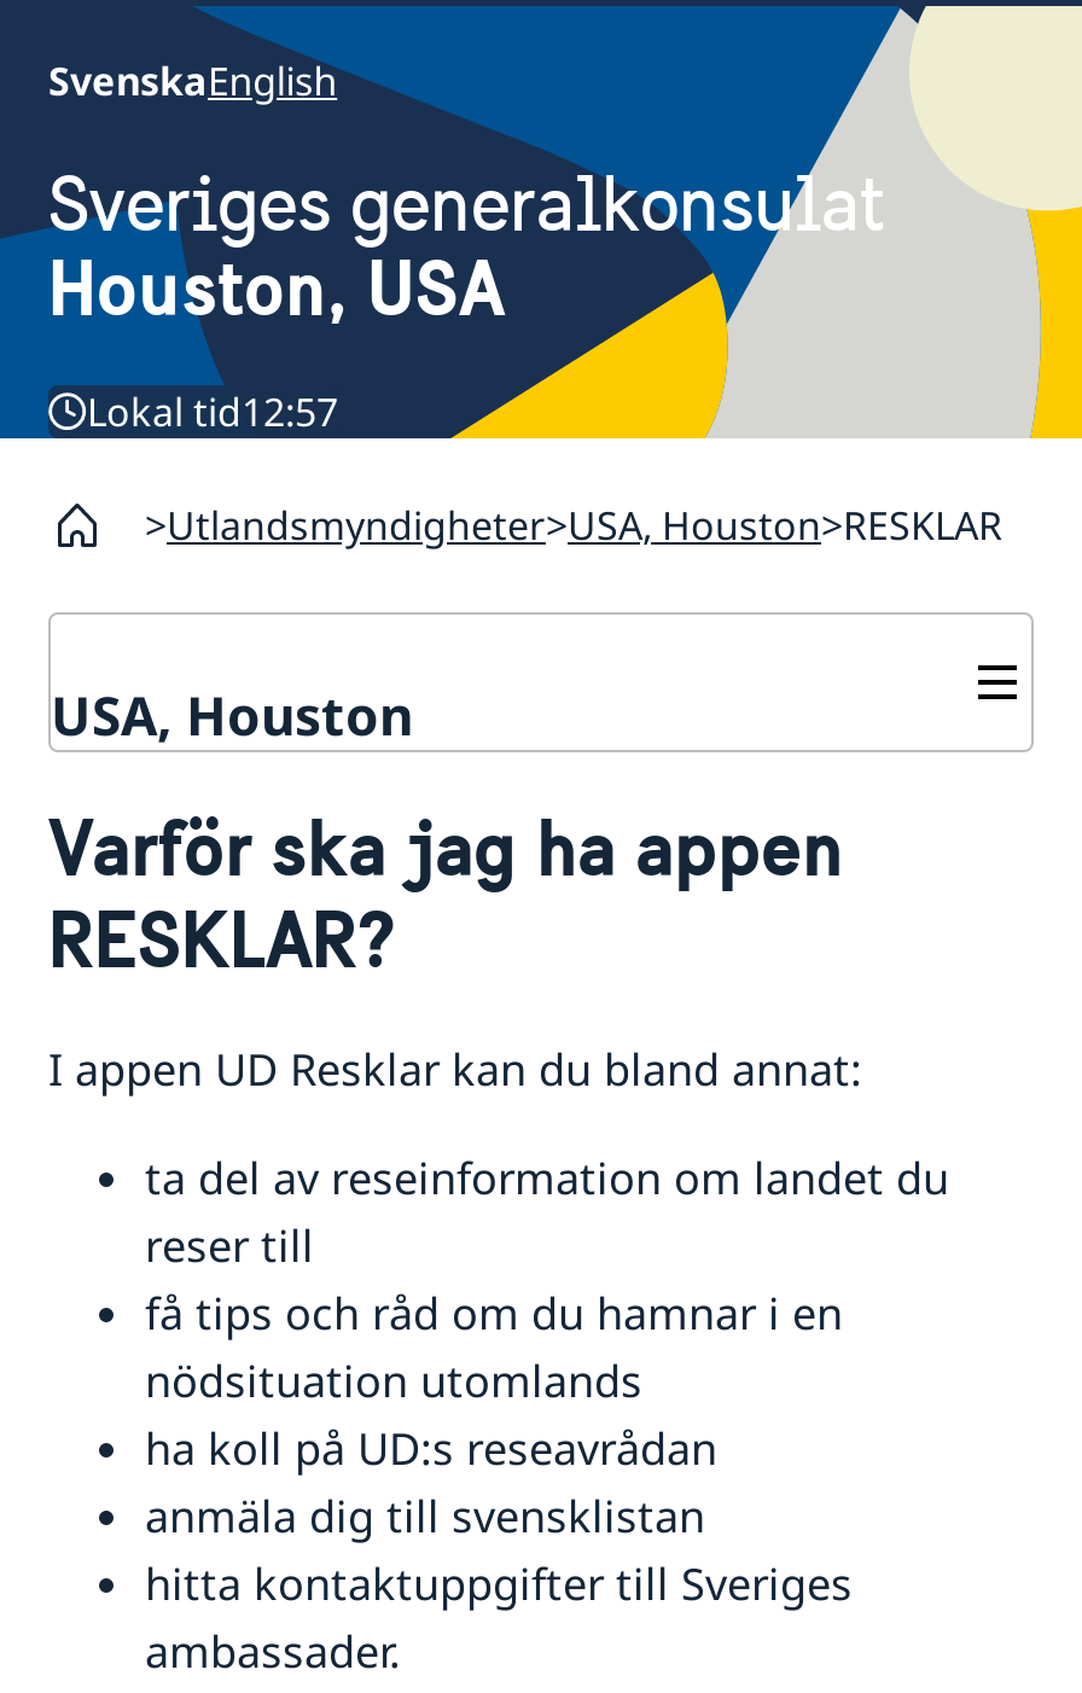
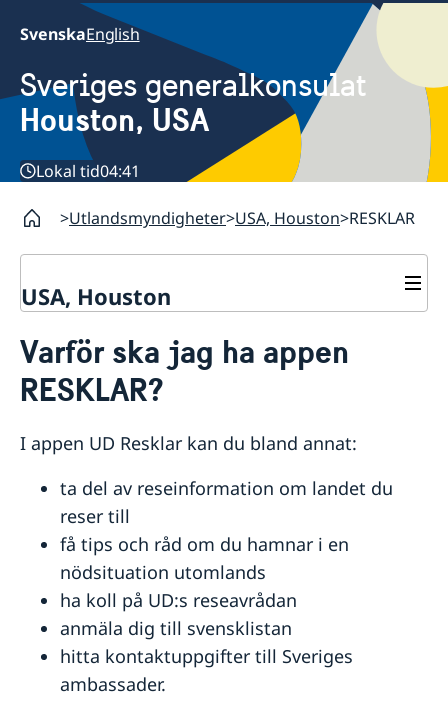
- Lokal tid12:57
+ Lokal tid04:41
